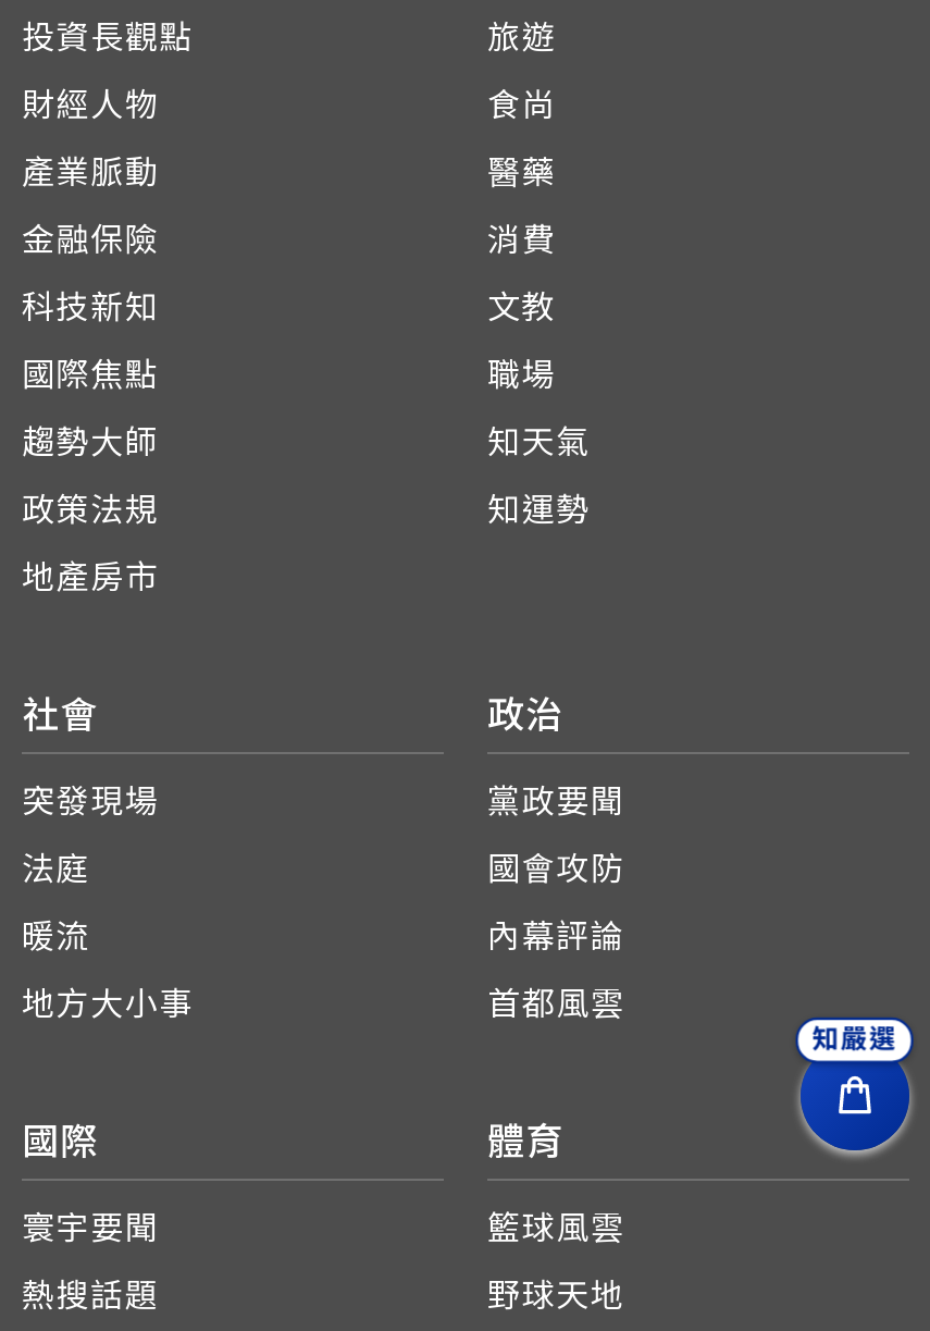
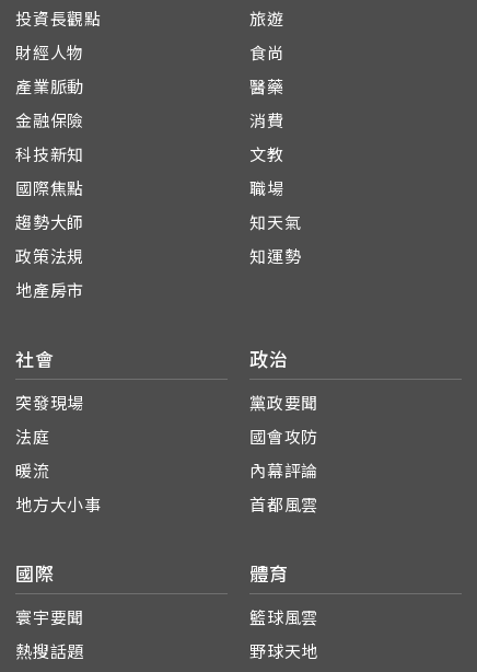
- 知嚴選

- [image]
